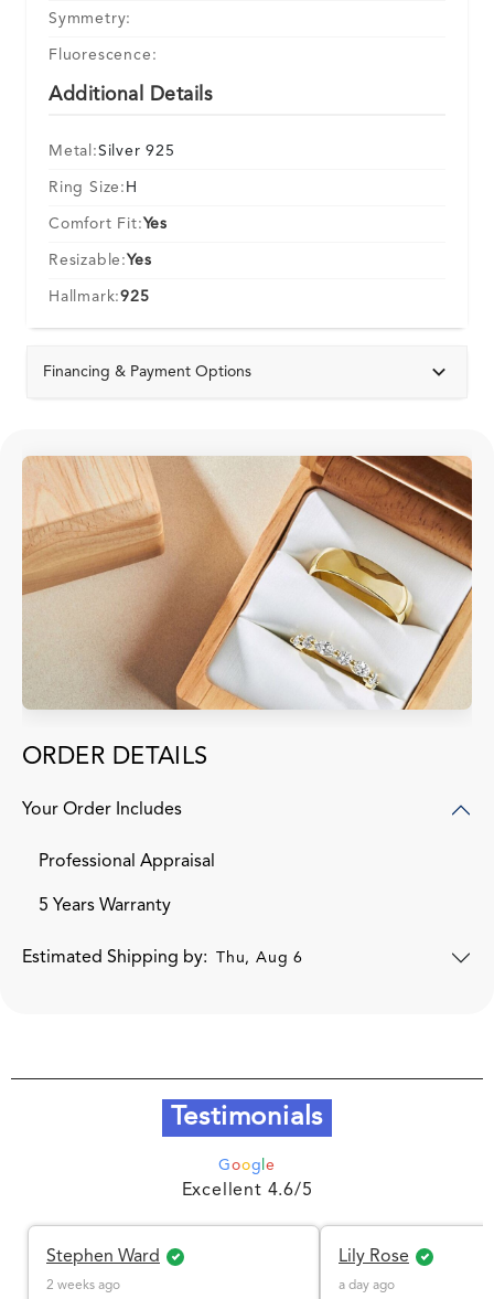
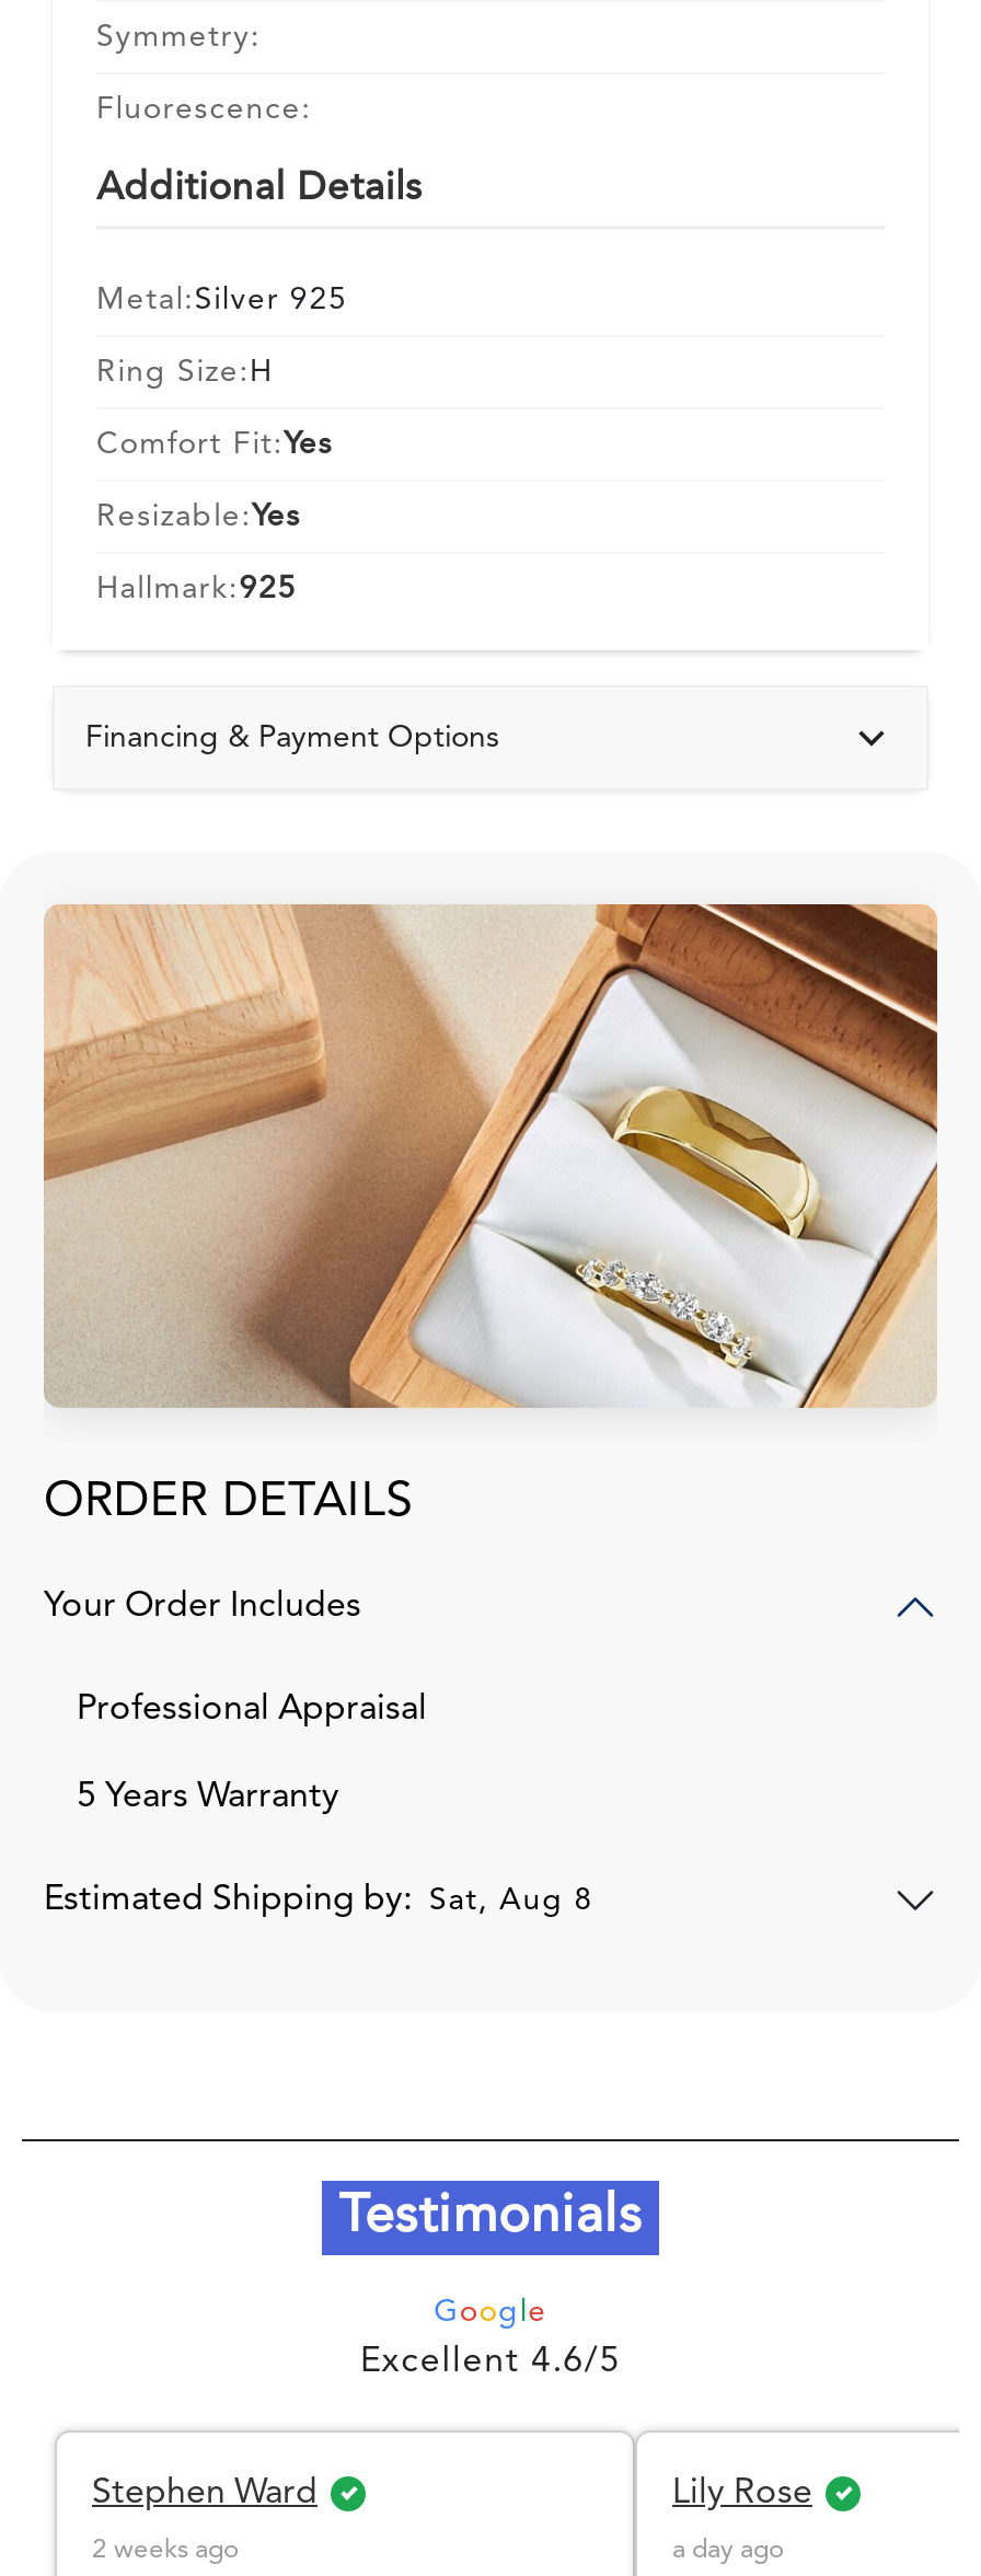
- Estimated Shipping by: Thu, Aug 6
+ Estimated Shipping by: Sat, Aug 8
